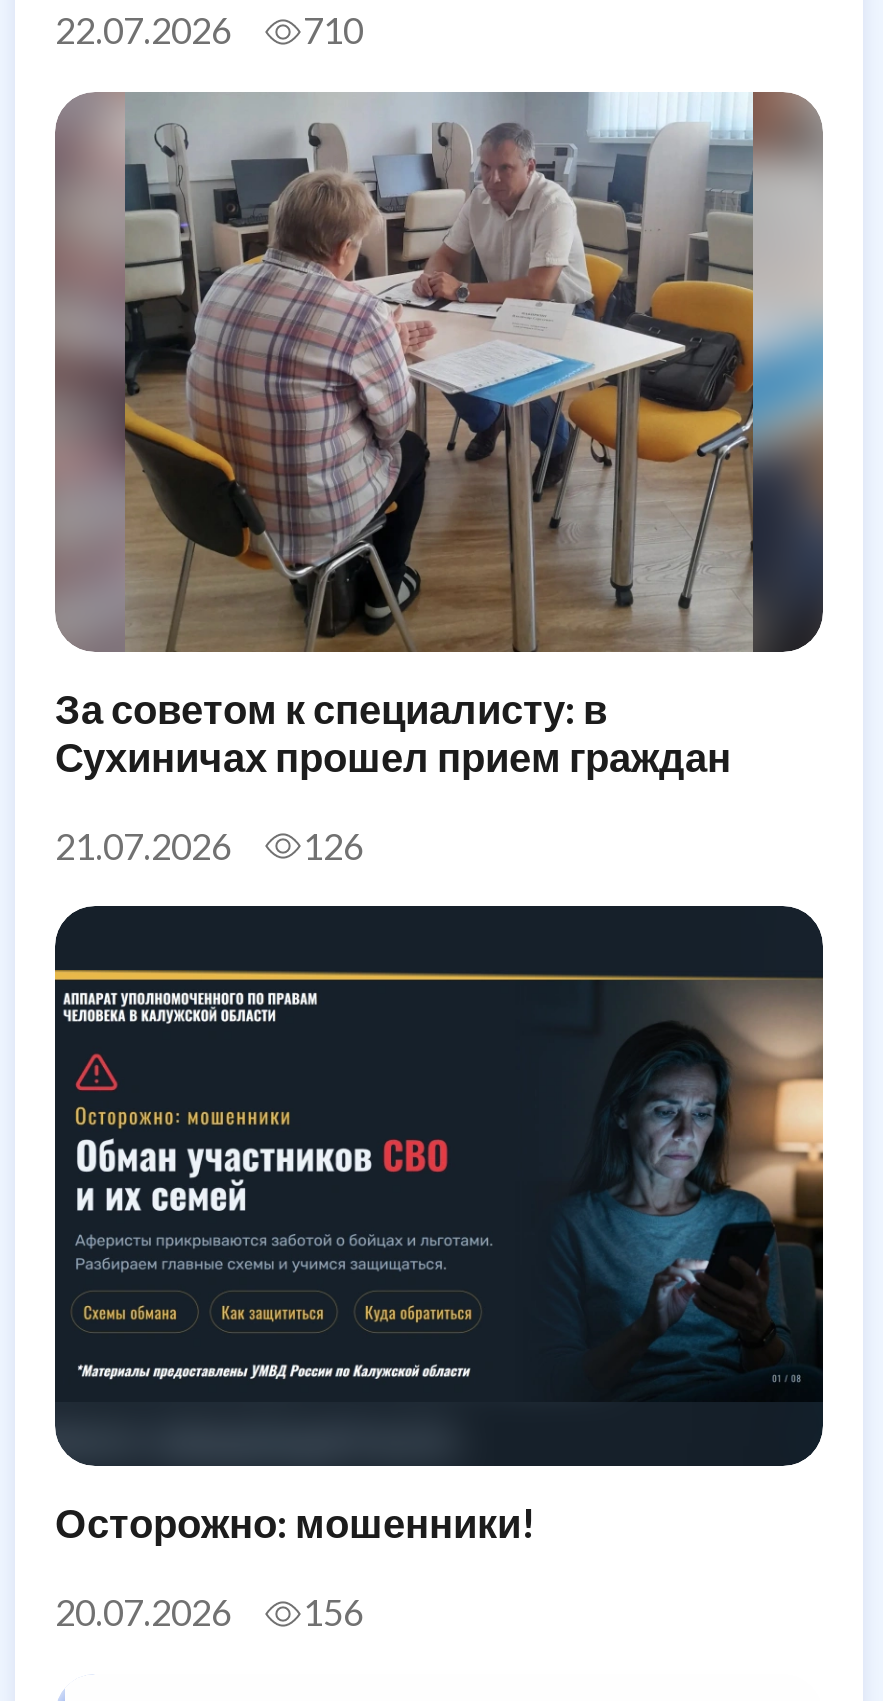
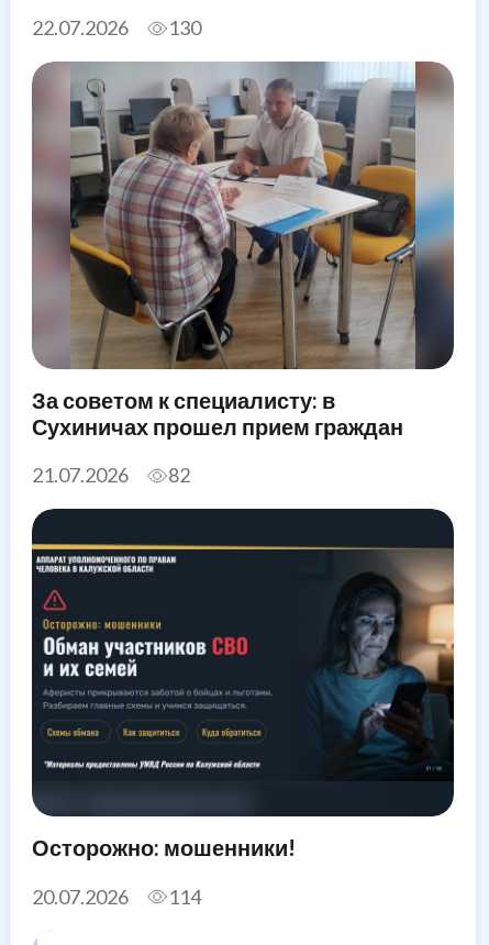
- 22.07.2026 710
+ 22.07.2026 130

- 21.07.2026 126
+ 21.07.2026 82

- 20.07.2026 156
+ 20.07.2026 114
